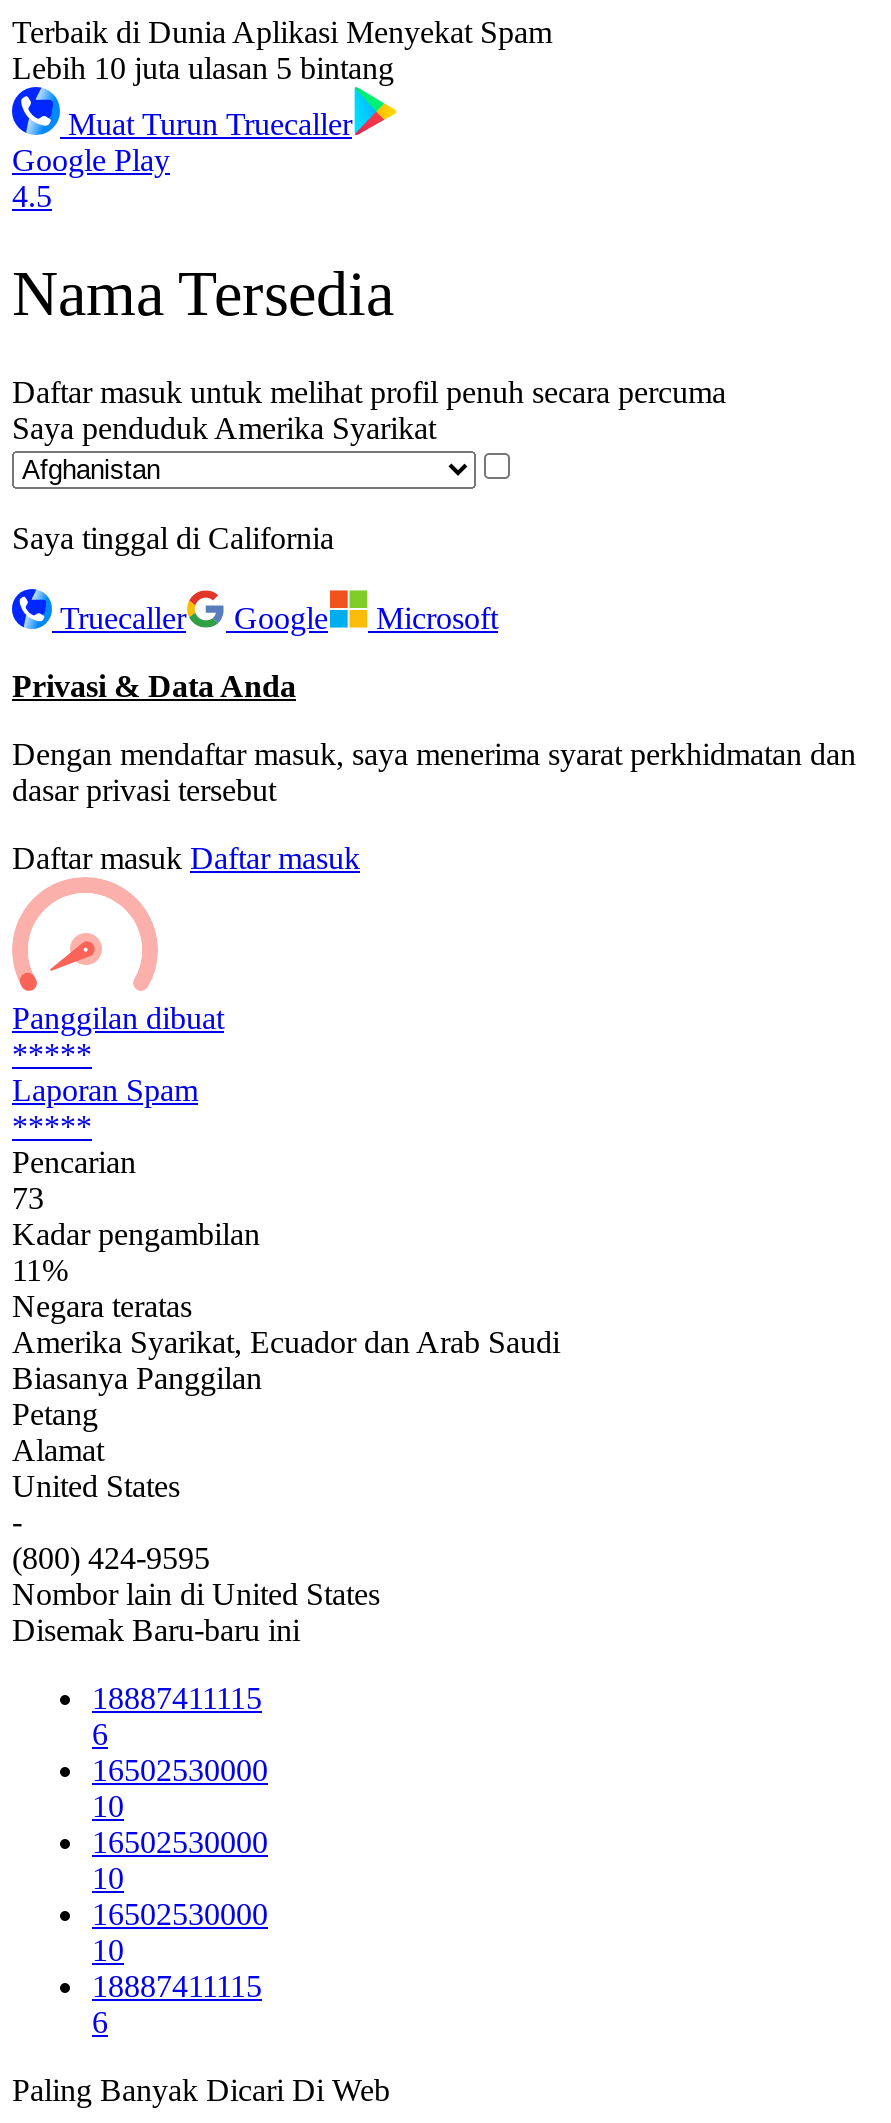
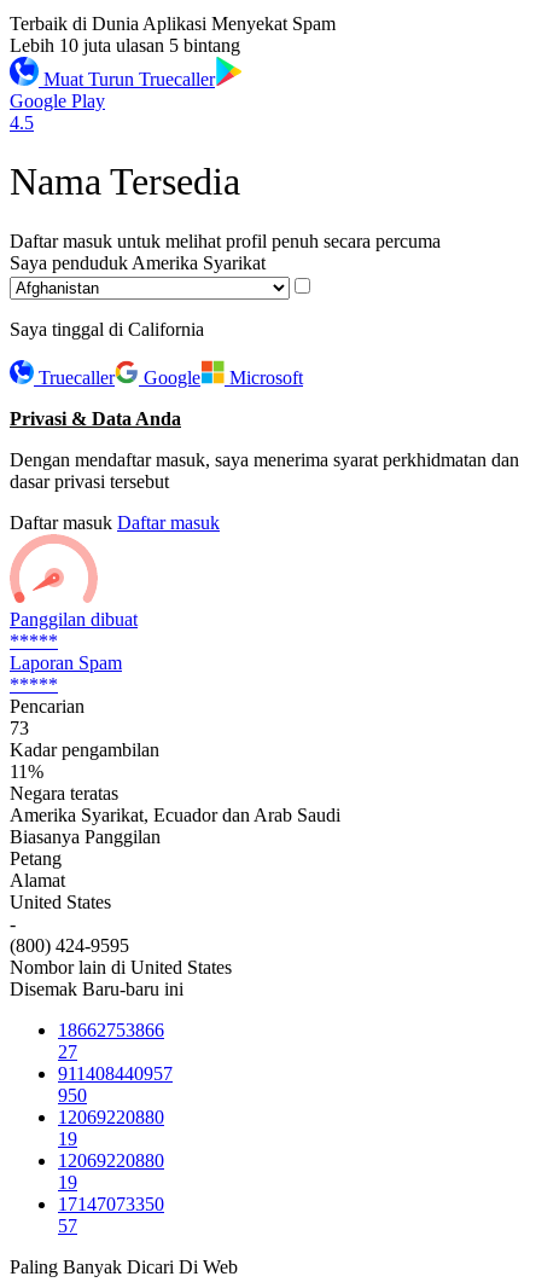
- 18887411115
+ 18662753866

- 6
+ 27

- 16502530000
+ 911408440957

- 10
+ 950

- 16502530000
+ 12069220880

- 10
+ 19

- 16502530000
+ 12069220880

- 10
+ 19

- 18887411115
+ 17147073350

- 6
+ 57
